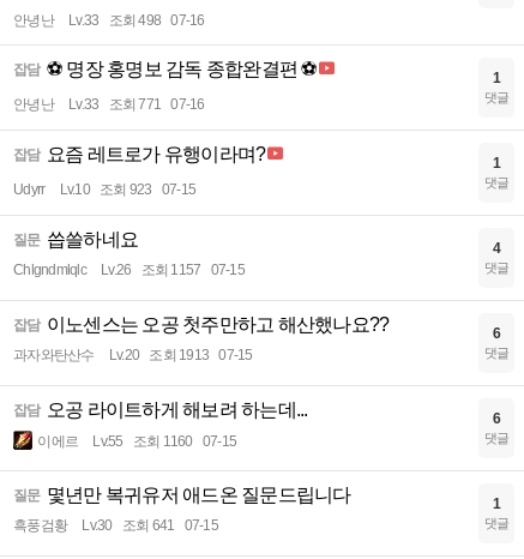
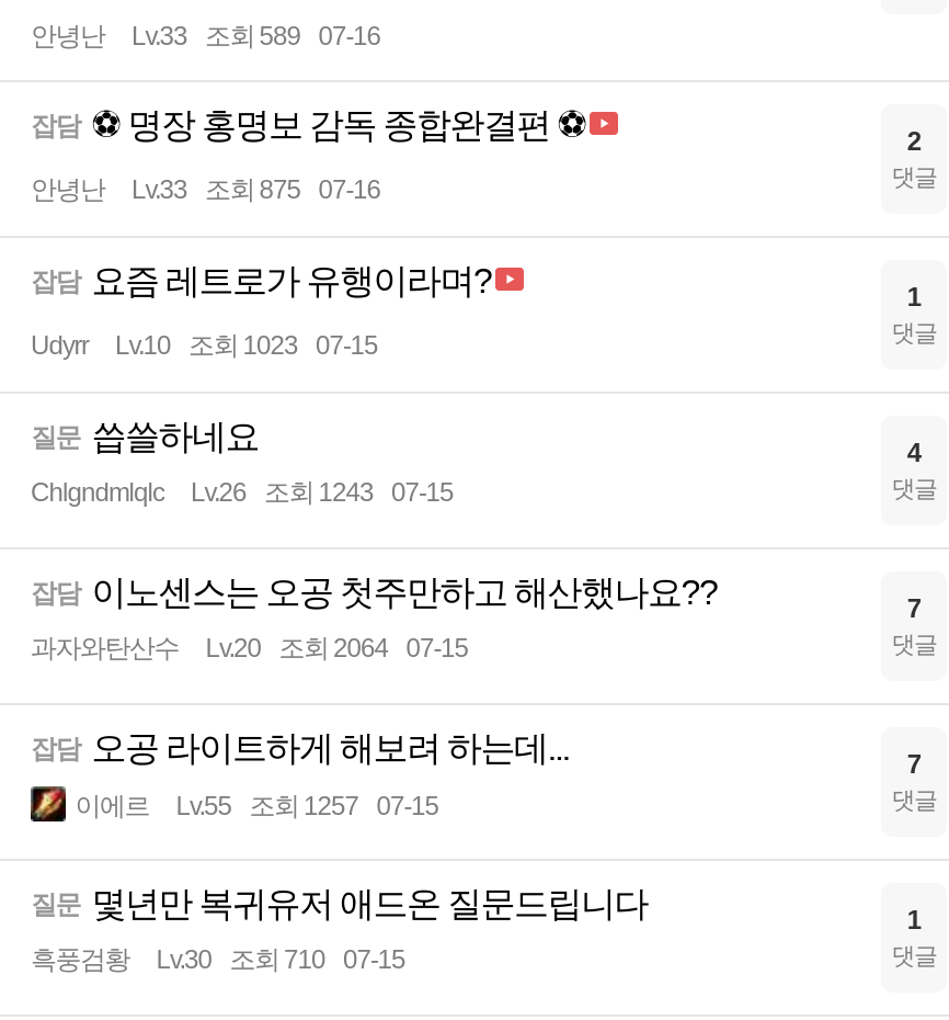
- 안녕난 Lv.33 조회 498 07-16
+ 안녕난 Lv.33 조회 589 07-16

- 1
+ 2

- 안녕난 Lv.33 조회 771 07-16
+ 안녕난 Lv.33 조회 875 07-16

- Udyrr Lv.10 조회 923 07-15
+ Udyrr Lv.10 조회 1023 07-15

- Chlgndmlqlc Lv.26 조회 1157 07-15
+ Chlgndmlqlc Lv.26 조회 1243 07-15

- 6
+ 7

- 과자와탄산수 Lv.20 조회 1913 07-15
+ 과자와탄산수 Lv.20 조회 2064 07-15

- 6
+ 7

- 이에르 Lv.55 조회 1160 07-15
+ 이에르 Lv.55 조회 1257 07-15

- 흑풍검황 Lv.30 조회 641 07-15
+ 흑풍검황 Lv.30 조회 710 07-15
